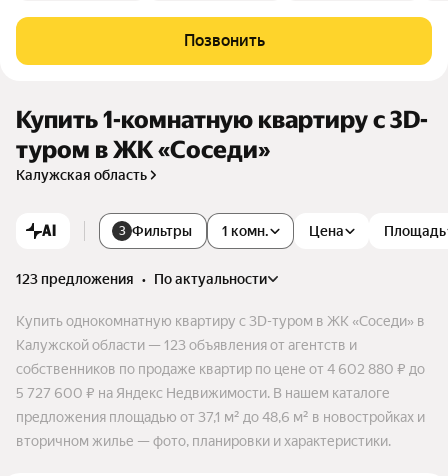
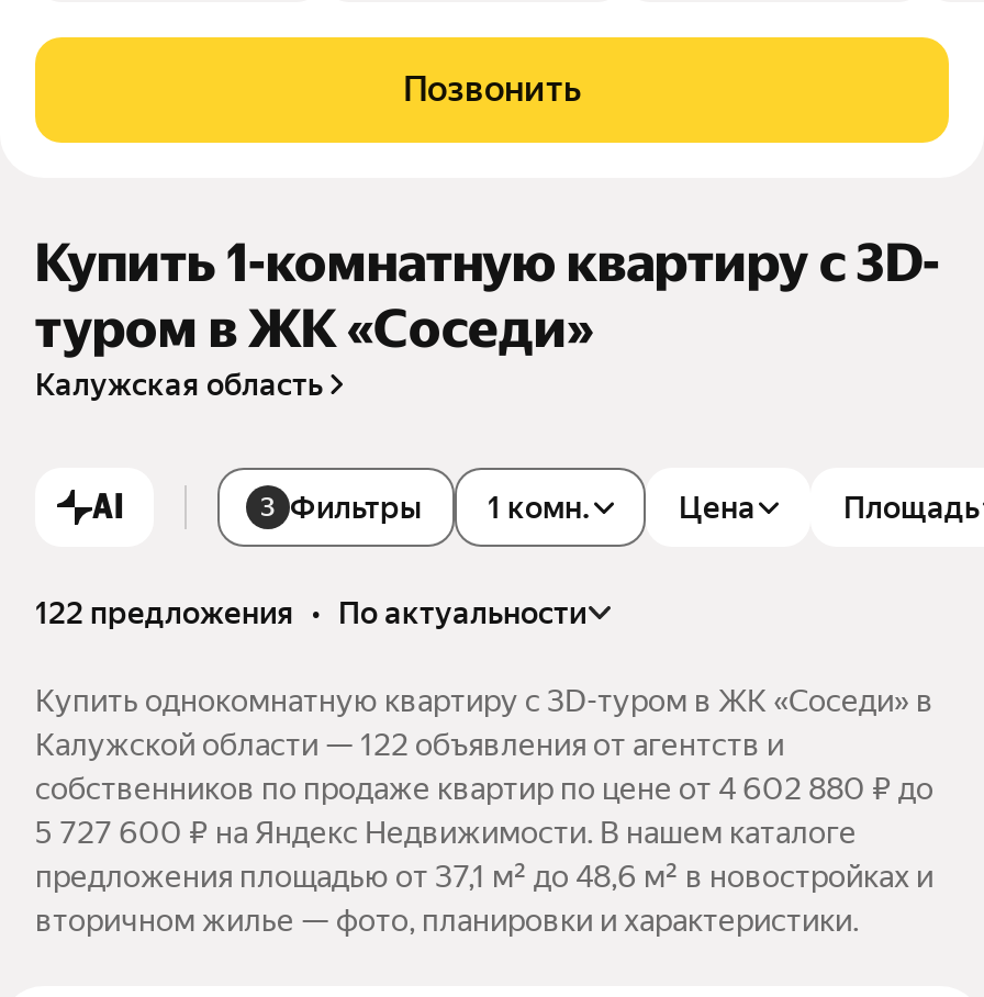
- 123 предложения • по актуальности
+ 122 предложения • по актуальности

- Калужской области — 123 объявления от агентств и
+ Калужской области — 122 объявления от агентств и
